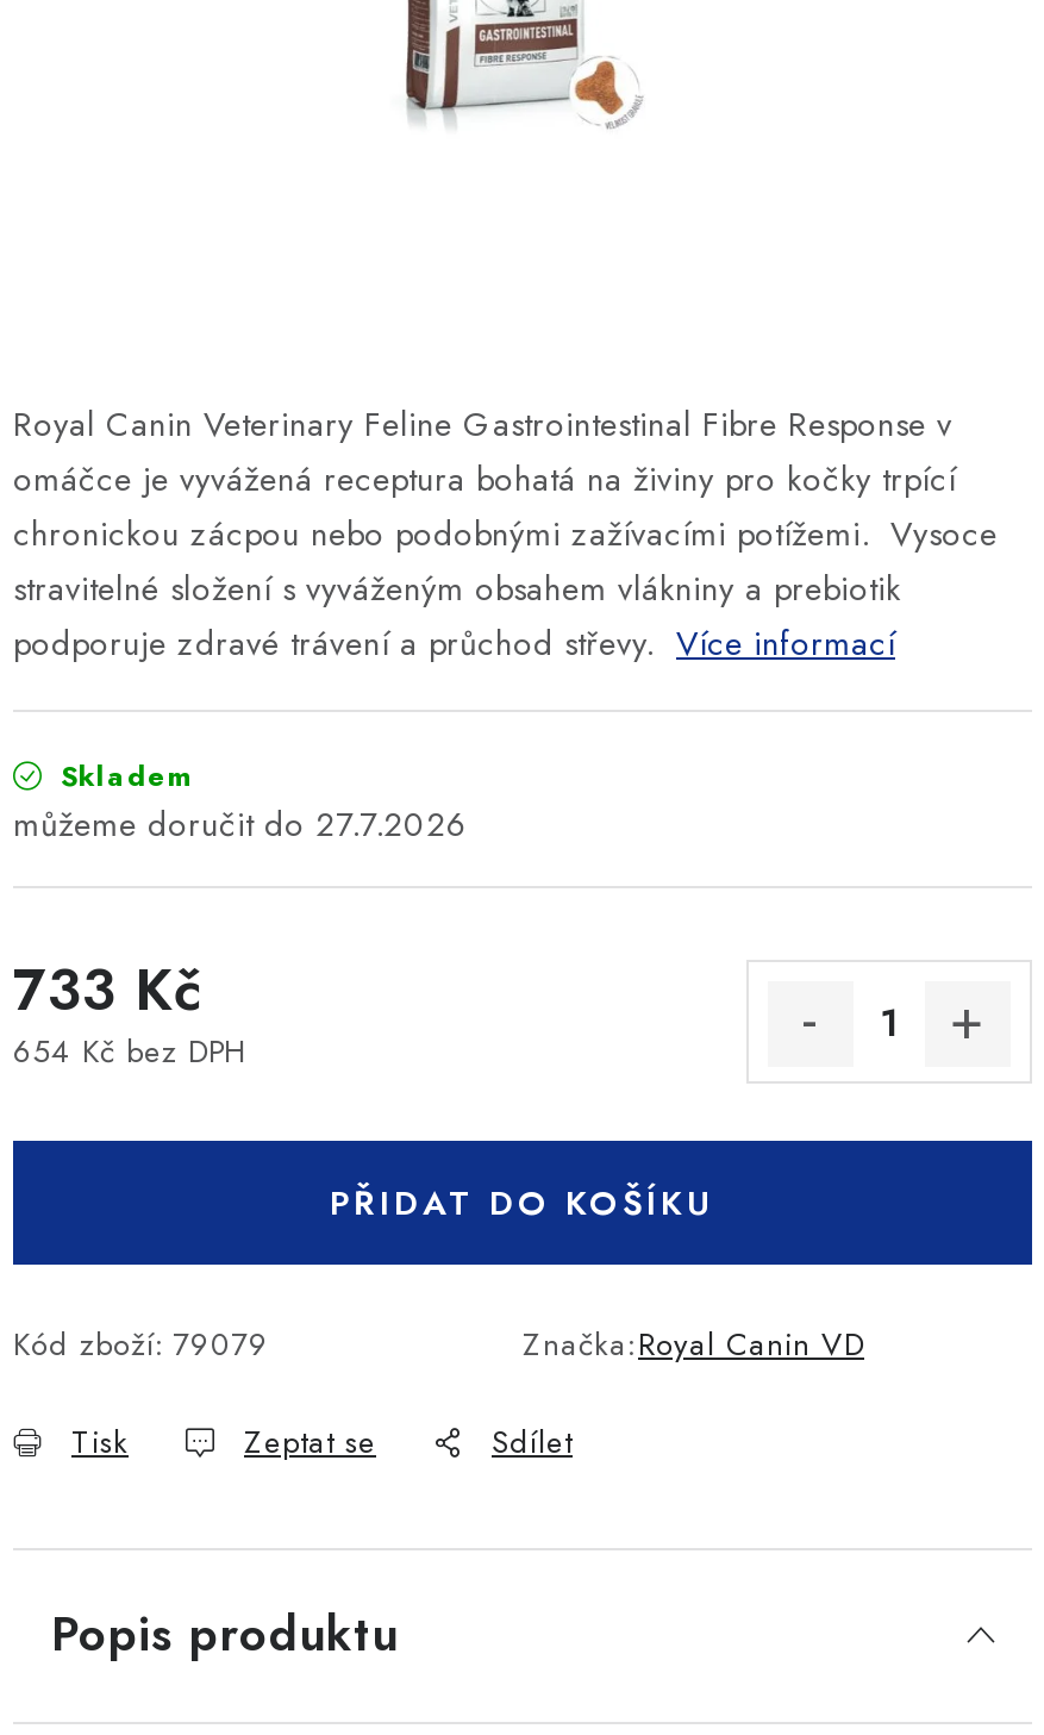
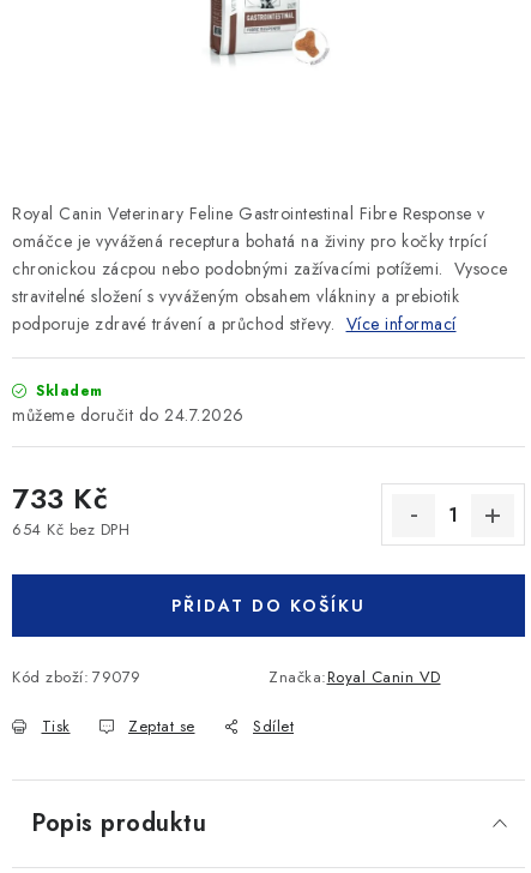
- 27.7.2026
+ 24.7.2026
